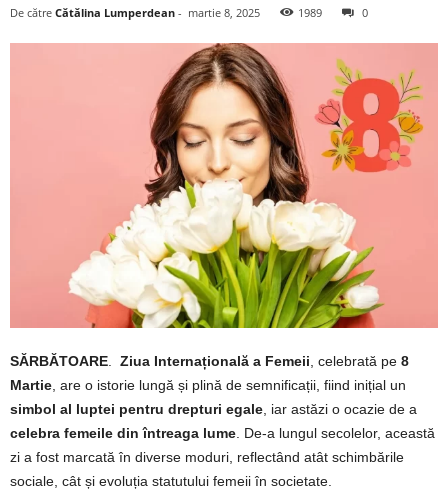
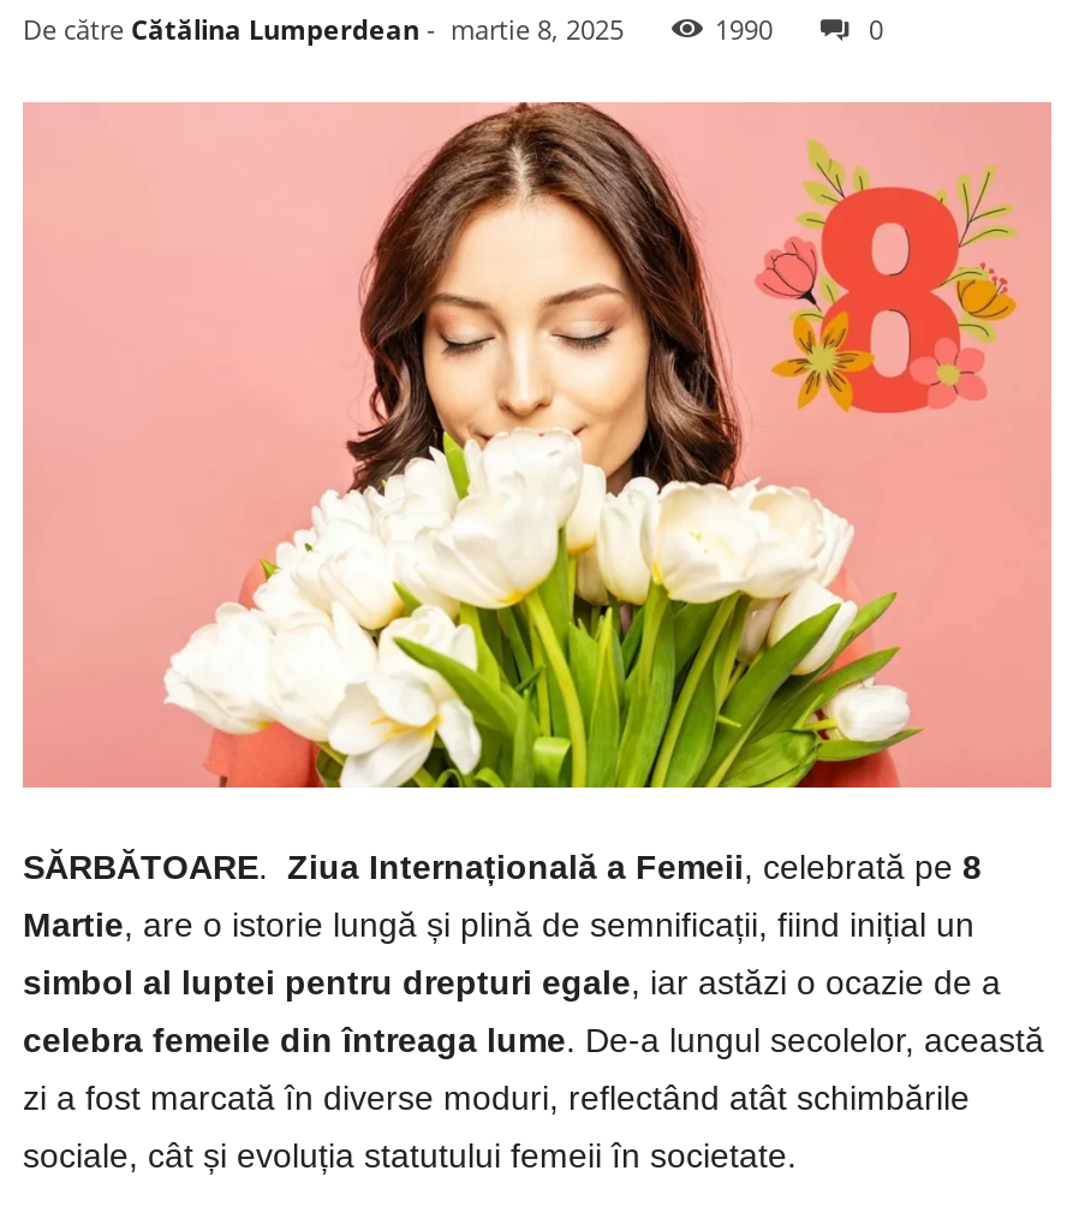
- 1989
+ 1990
